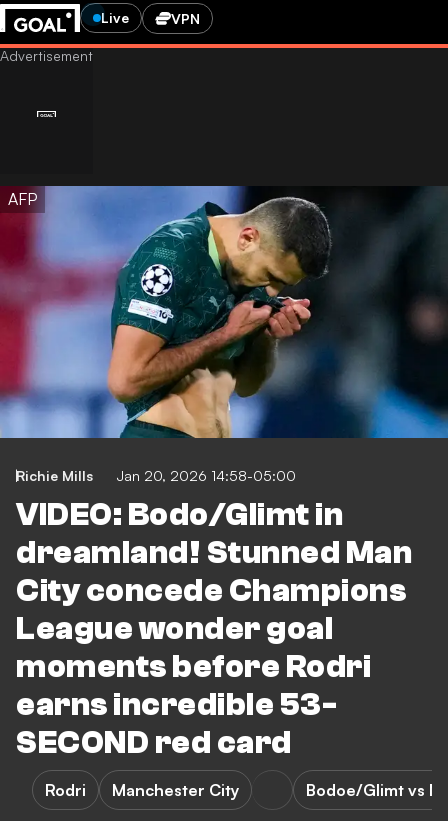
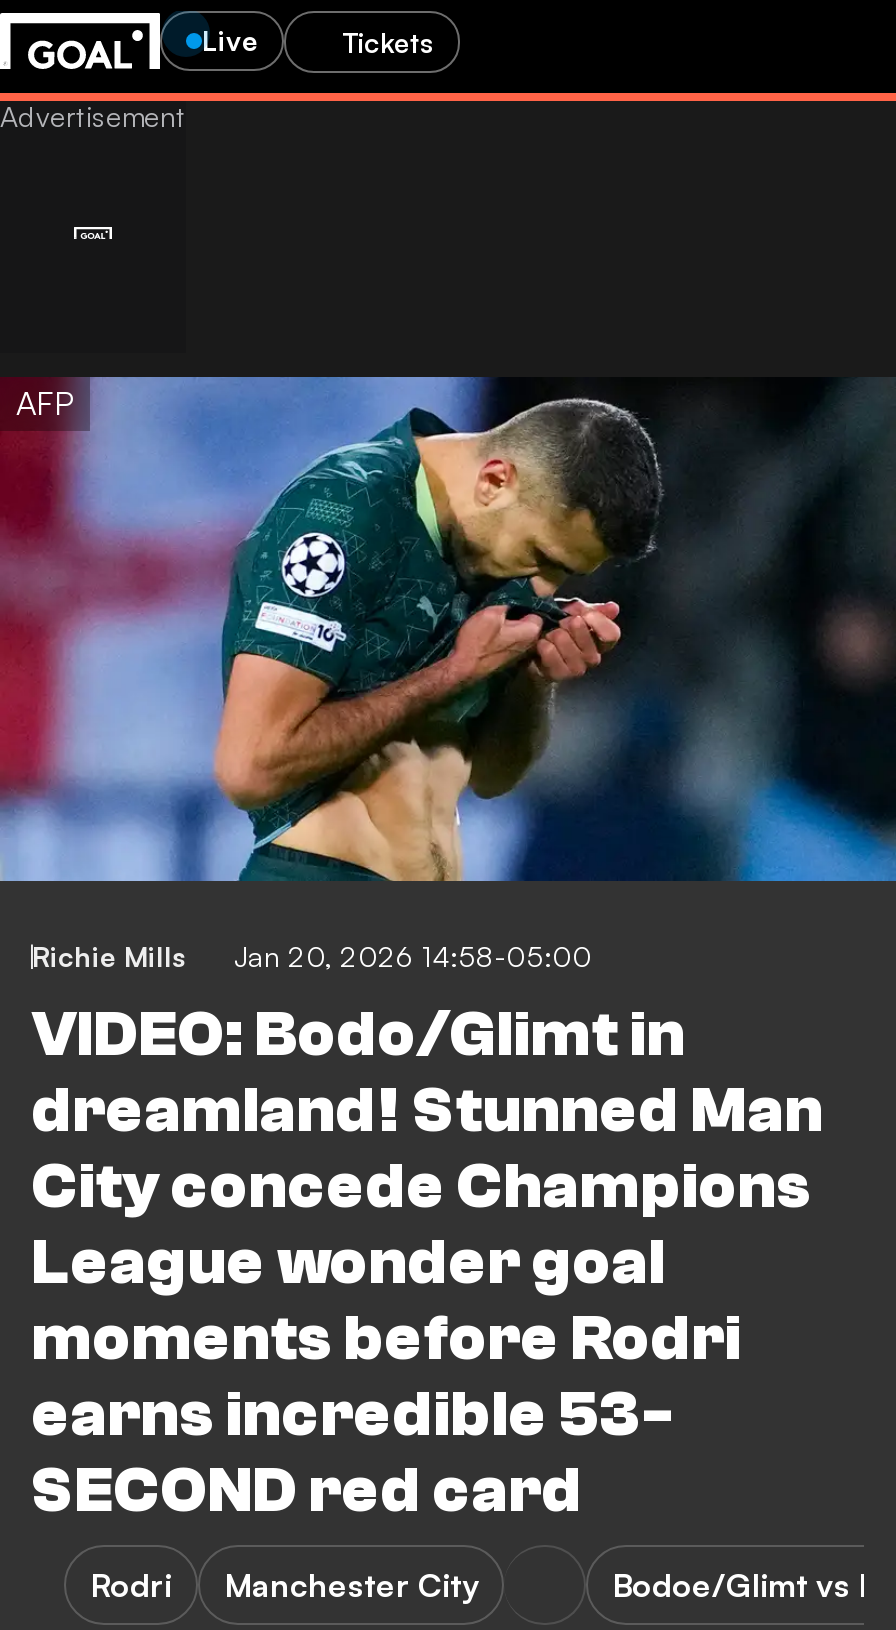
- VPN
+ Tickets
